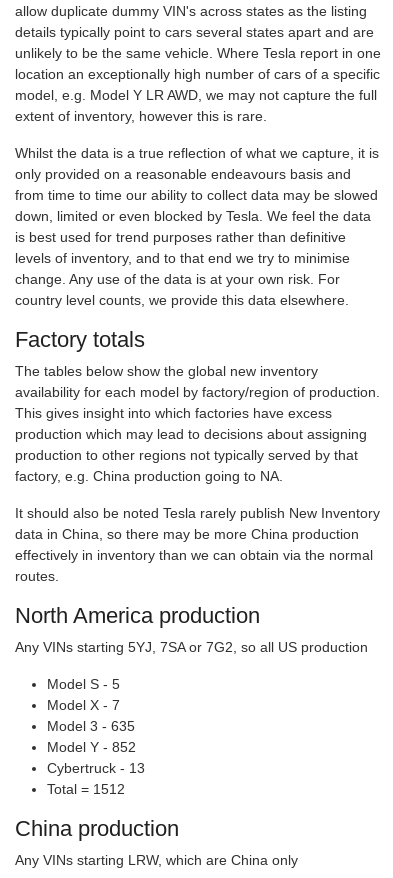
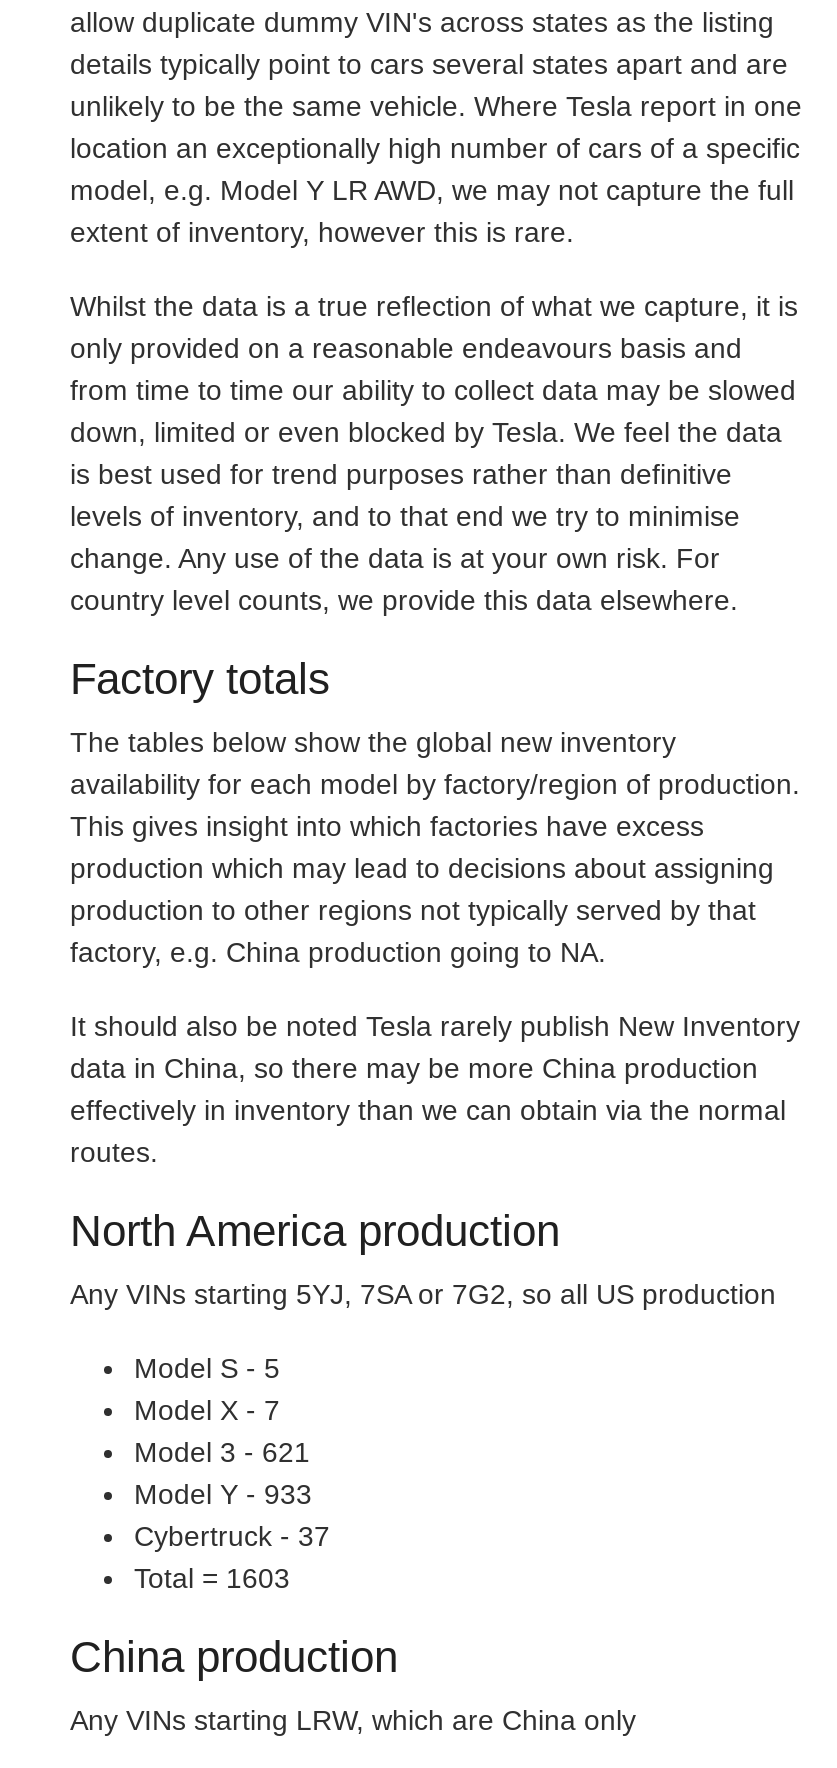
- Model 3 - 635
+ Model 3 - 621

- Model Y - 852
+ Model Y - 933

- Cybertruck - 13
+ Cybertruck - 37

- Total = 1512
+ Total = 1603
